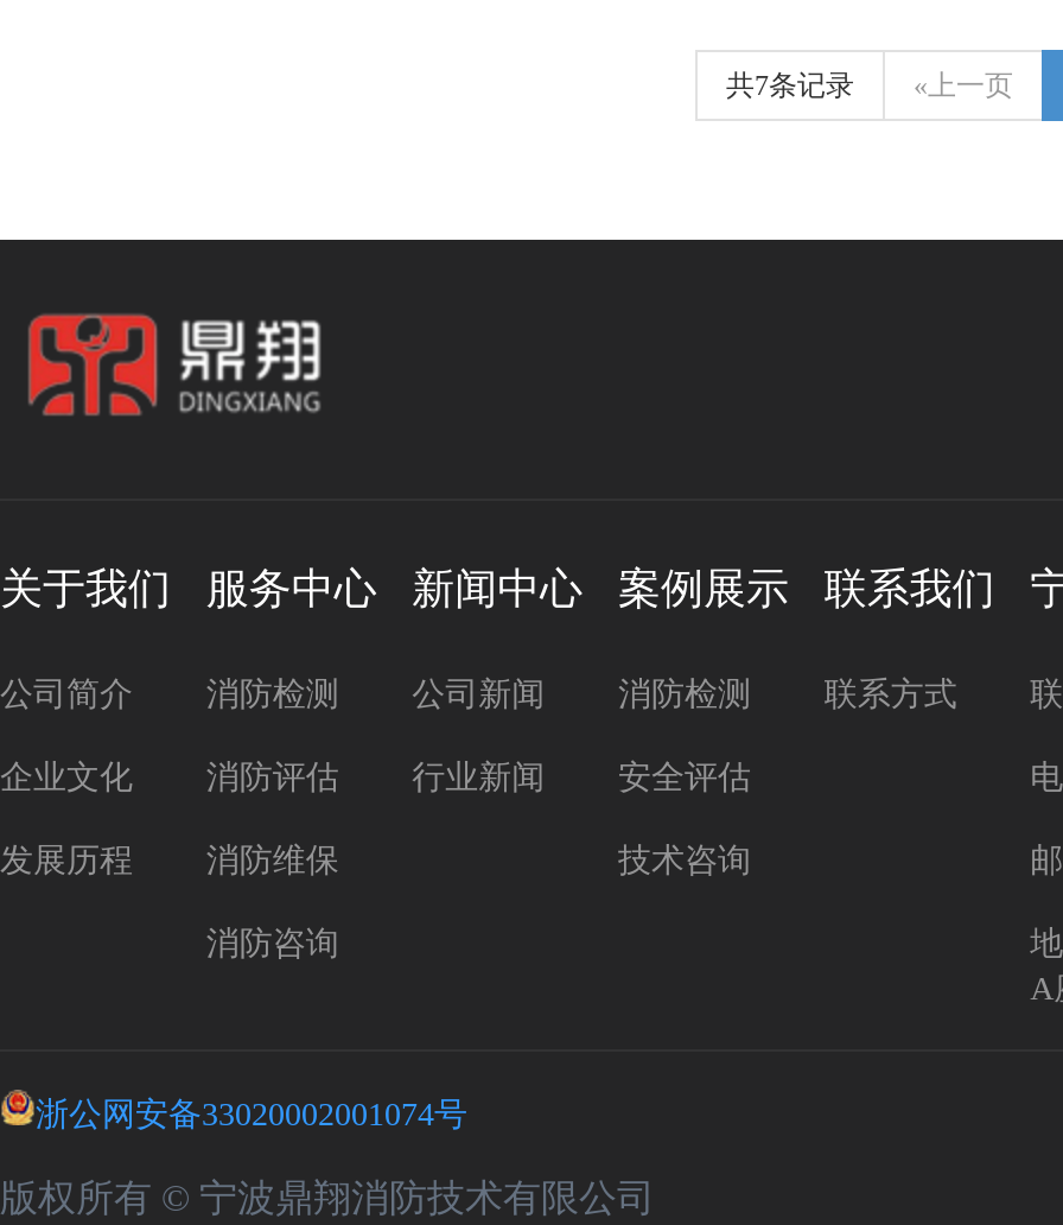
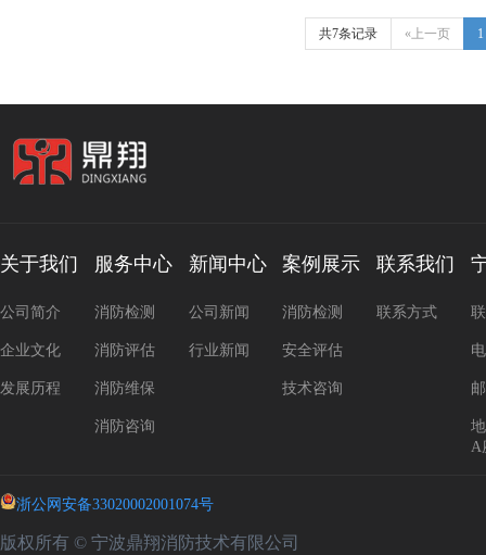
+ 1
